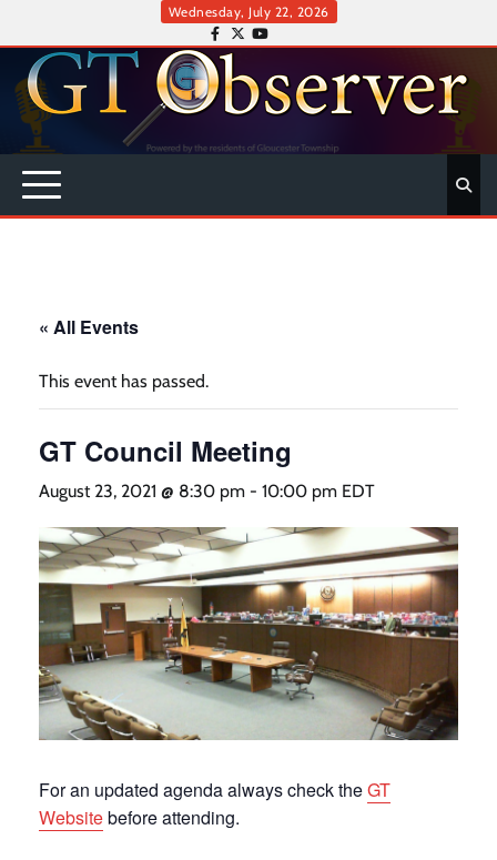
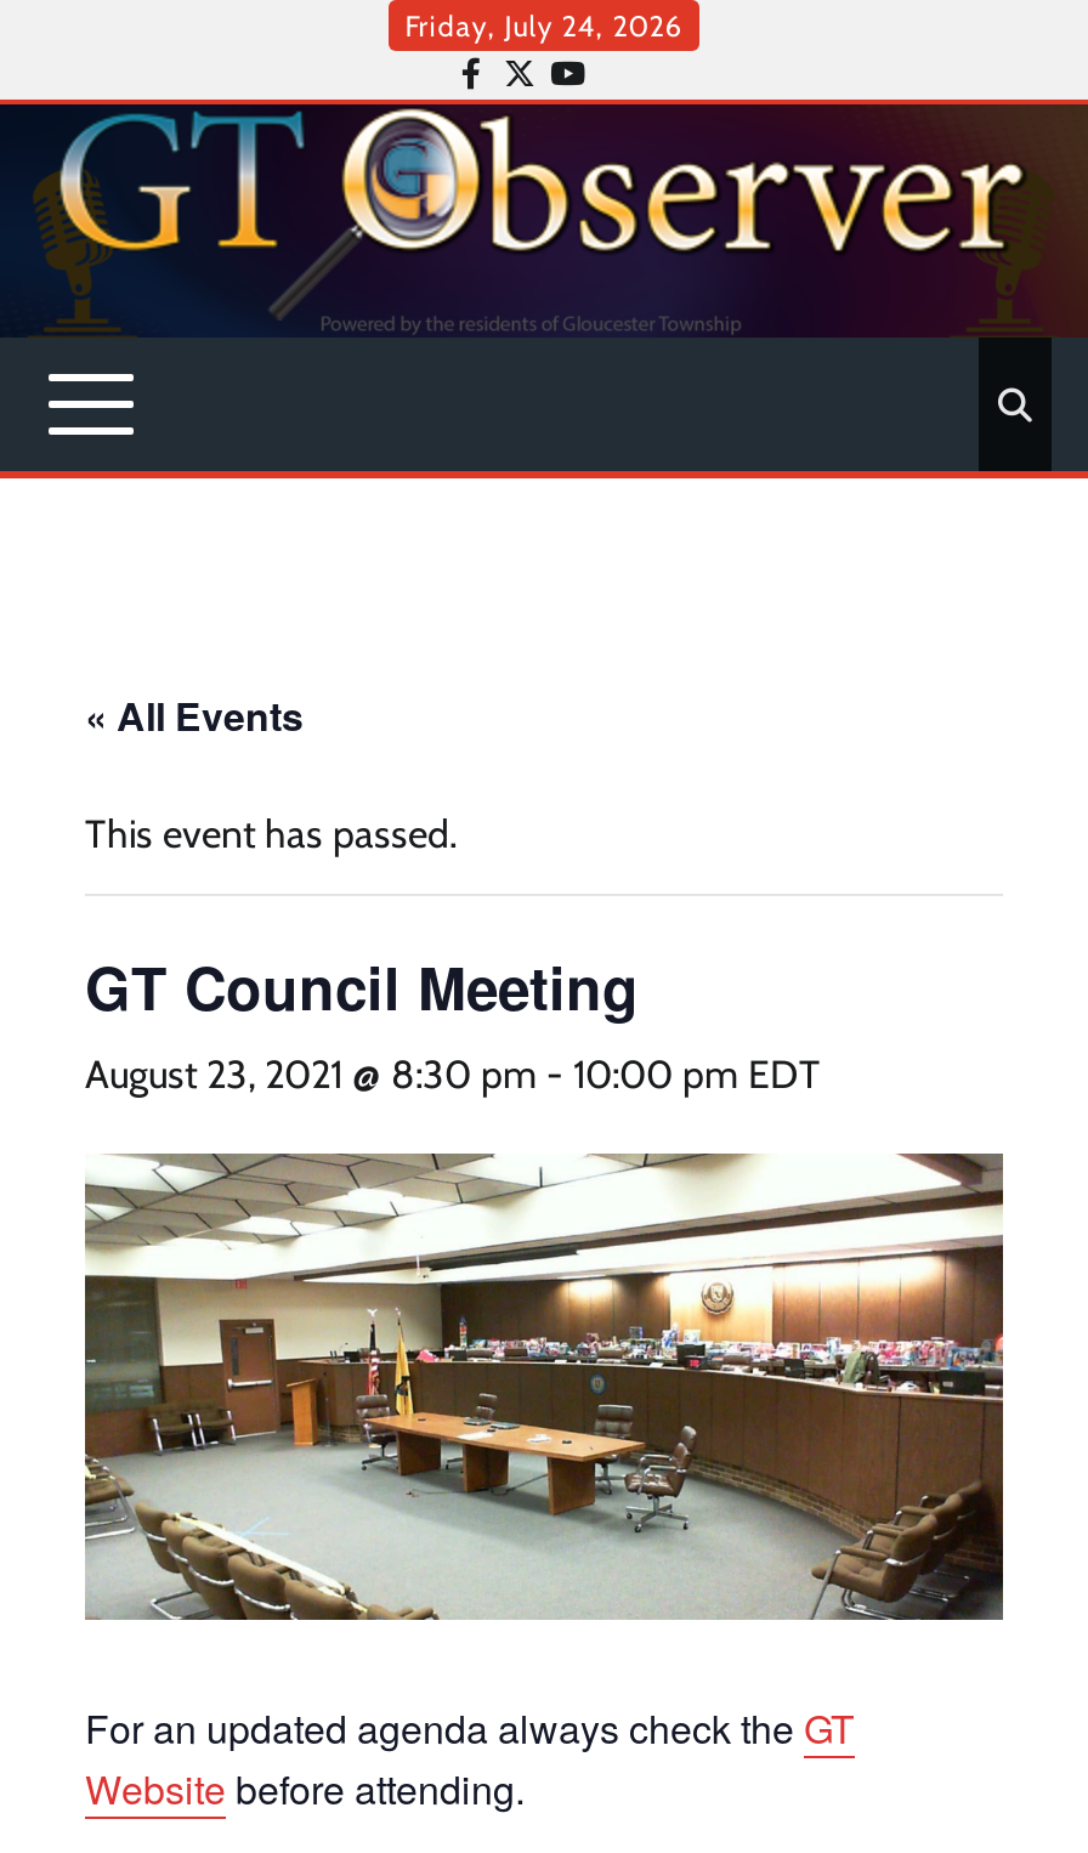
- Wednesday, July 22, 2026
+ Friday, July 24, 2026
